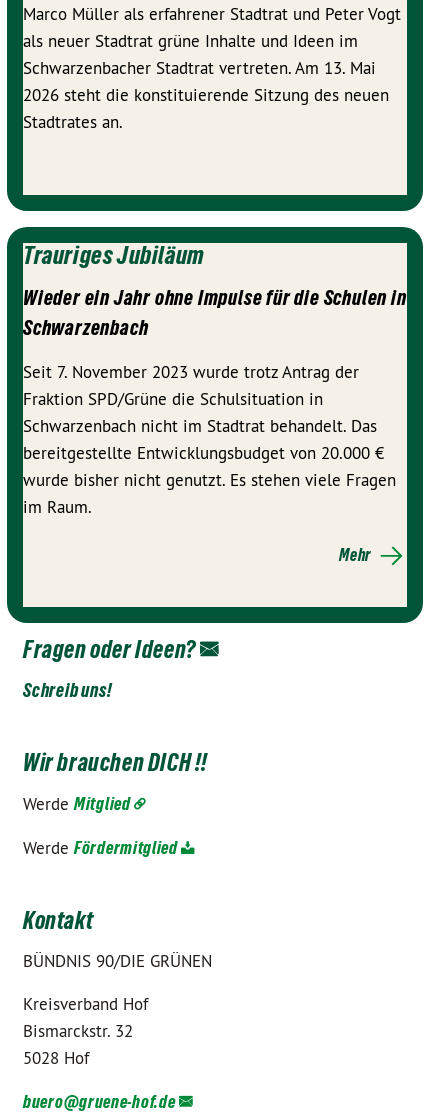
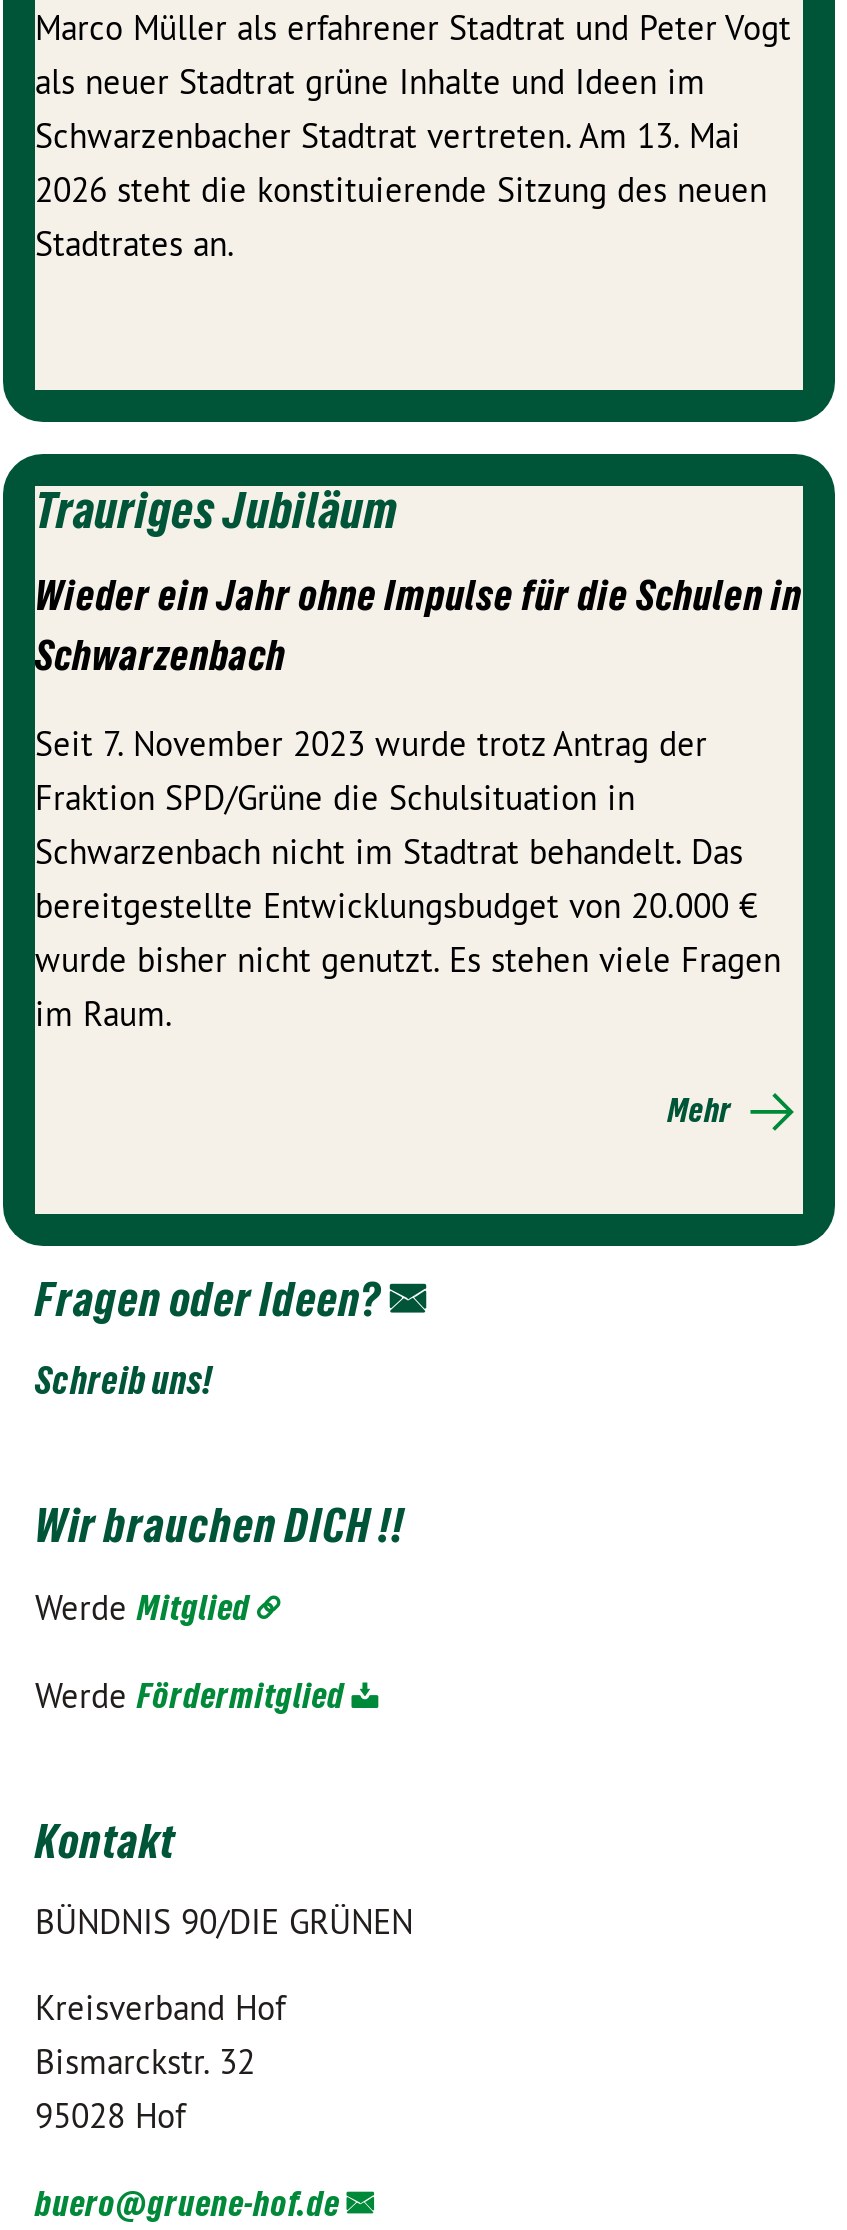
- 5028 Hof
+ 95028 Hof
